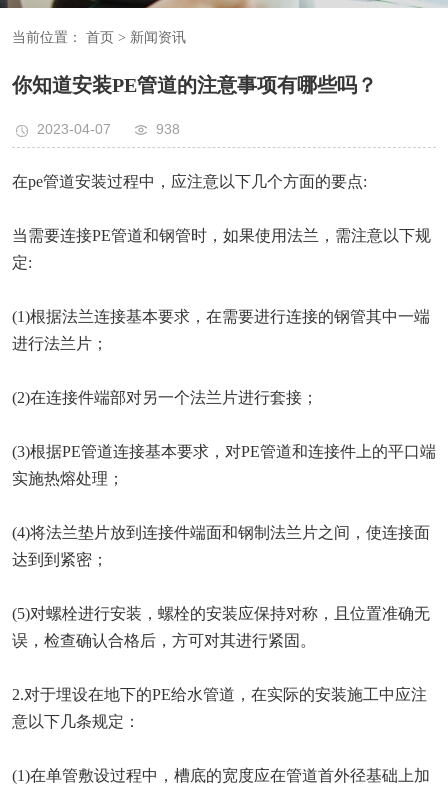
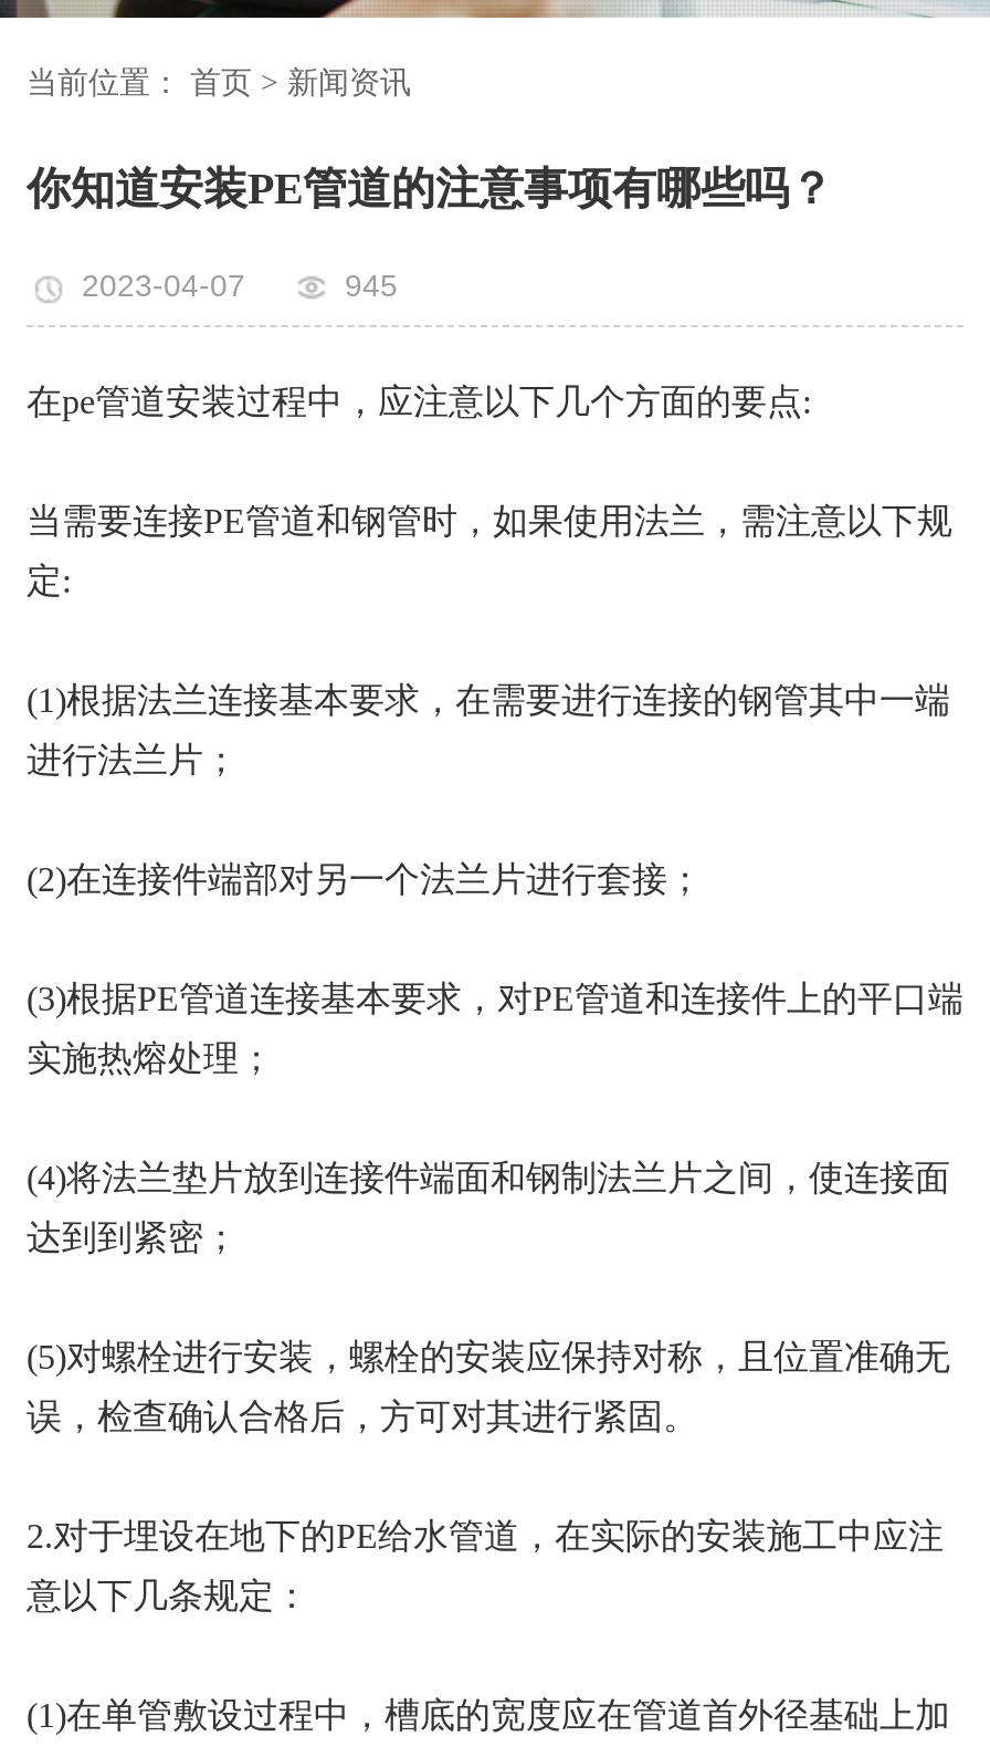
- 938
+ 945
